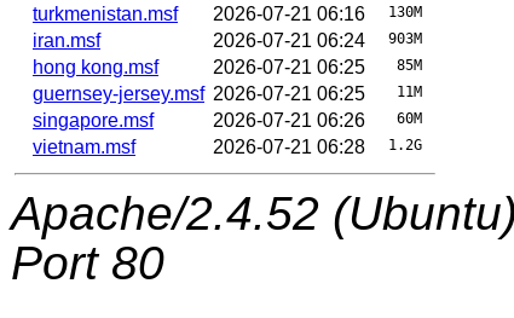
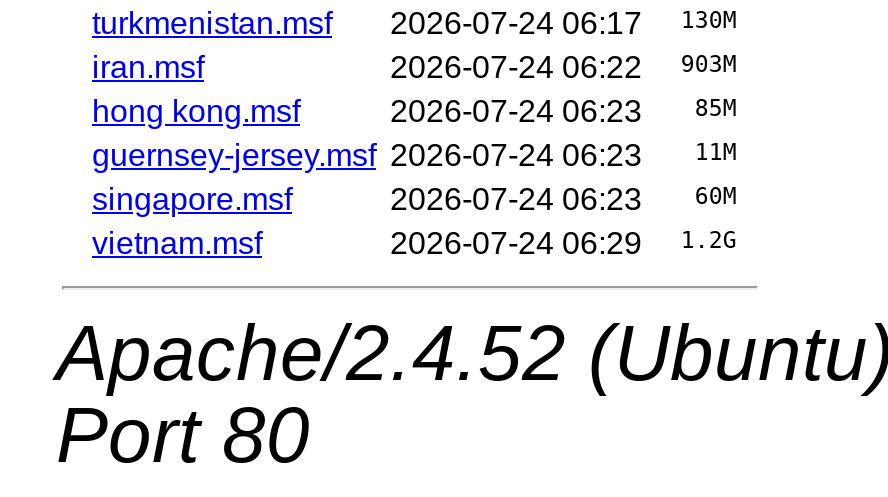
- turkmenistan.msf 2026-07-21 06:16 130M
+ turkmenistan.msf 2026-07-24 06:17 130M

- 2026-07-21 06:24 903M
+ 2026-07-24 06:22 903M

- 2026-07-21 06:25 85M
+ 2026-07-24 06:23 85M

- guernsey-jersey.msf 2026-07-21 06:25
+ guernsey-jersey.msf 2026-07-24 06:23

- 2026-07-21 06:26 60M
+ 2026-07-24 06:23 60M

- 2026-07-21 06:28 1.2G
+ 2026-07-24 06:29 1.2G
